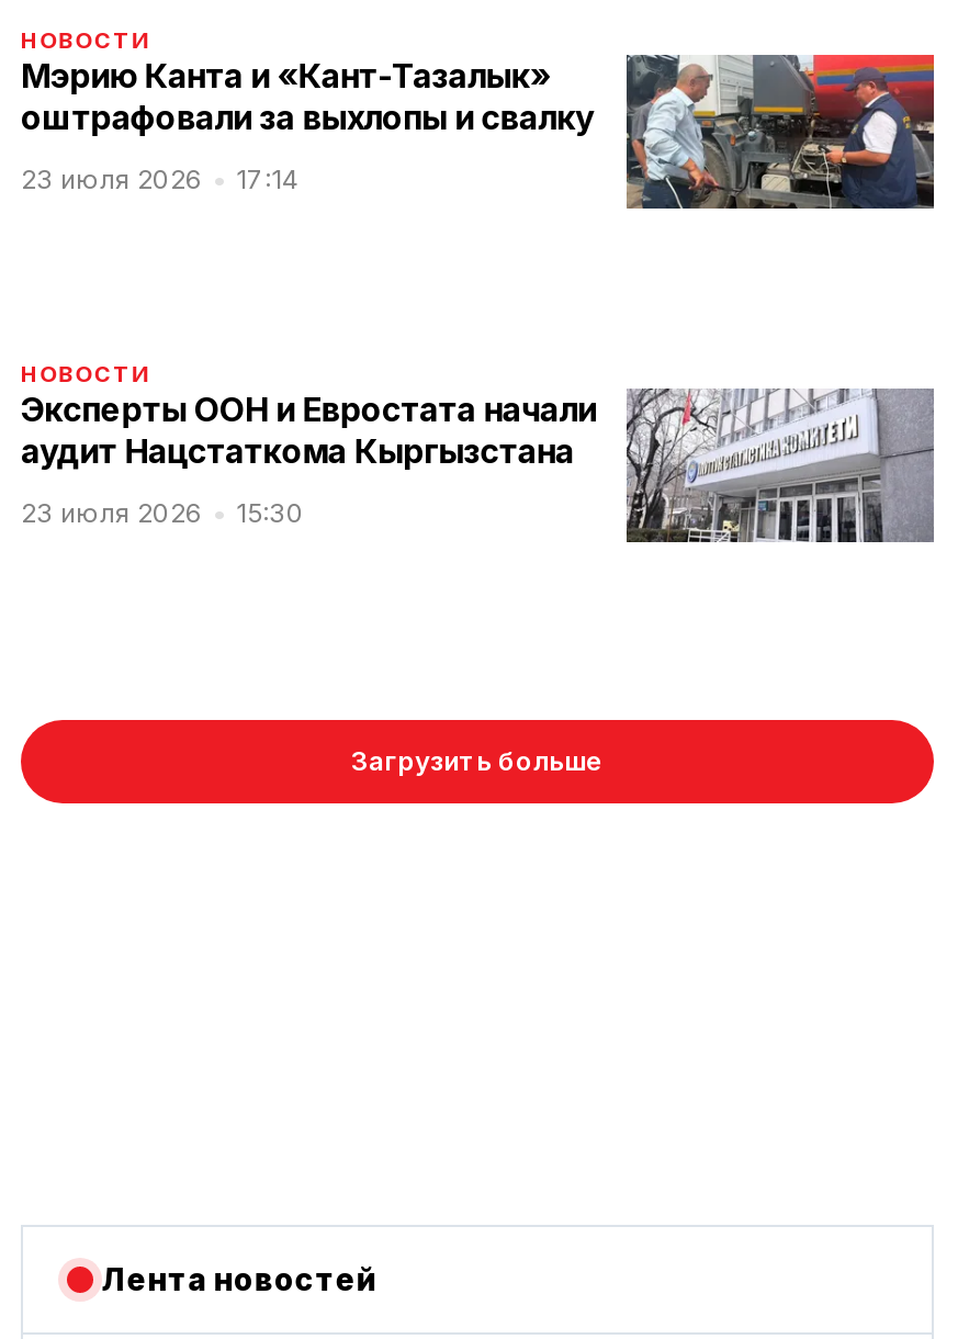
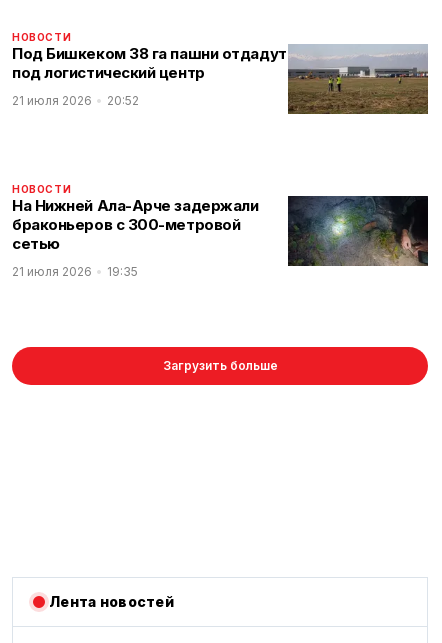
- [image]
- Мэрию Канта и «Кант-Тазалык»
- оштрафовали за выхлопы и свалку
+ [image]
+ Под Бишкеком 38 га пашни отдадут
+ под логистический центр

- 23 июля 2026
- 17:14
+ 21 июля 2026
+ 20:52

- [image]
- Эксперты ООН и Евростата начали
- аудит Нацстаткома Кыргызстана
+ [image]
+ На Нижней Ала-Арче задержали
+ браконьеров с 300-метровой
+ сетью

- 23 июля 2026
- 15:30
+ 21 июля 2026
+ 19:35
